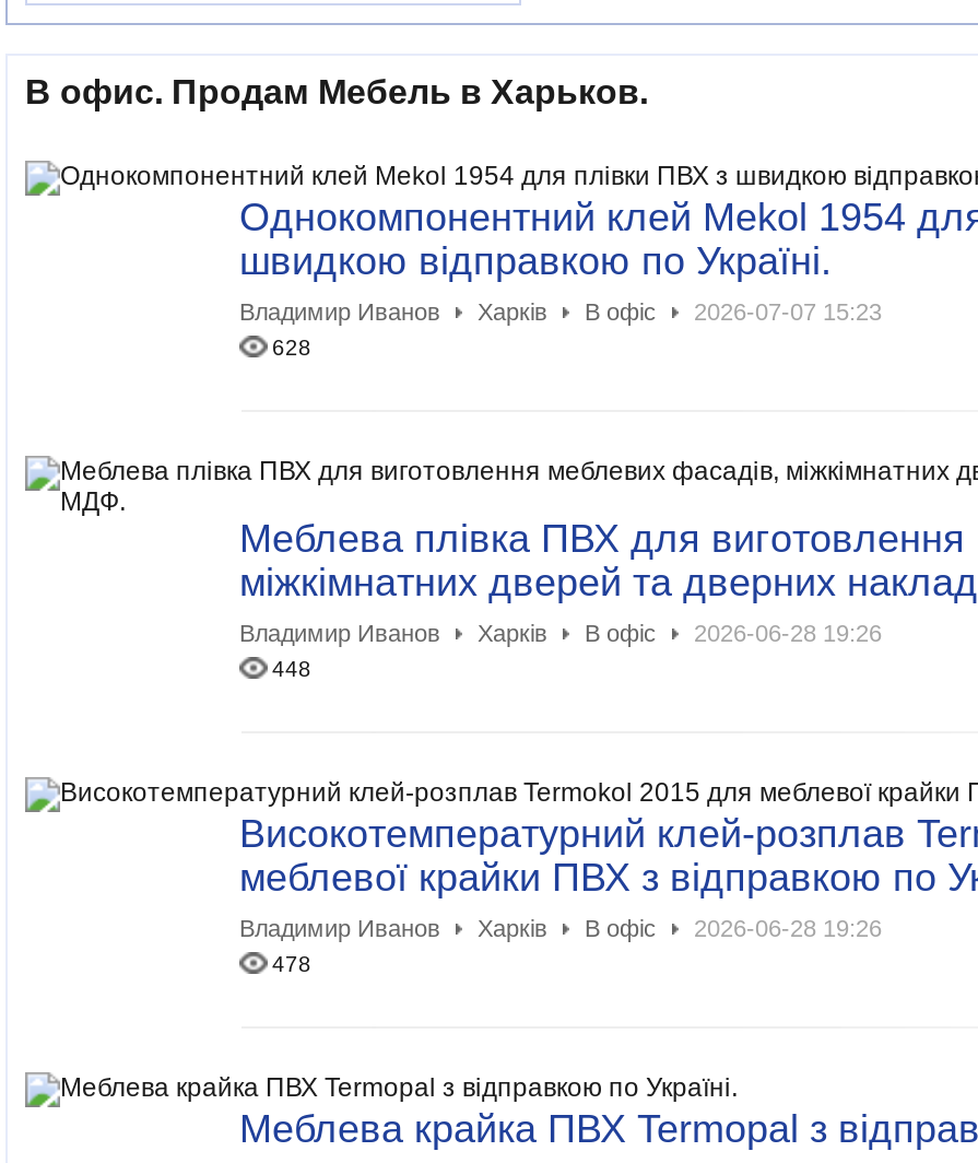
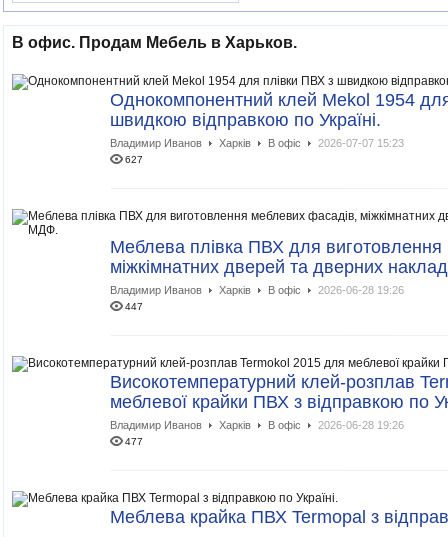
- 628
+ 627

- 448
+ 447

- 478
+ 477
